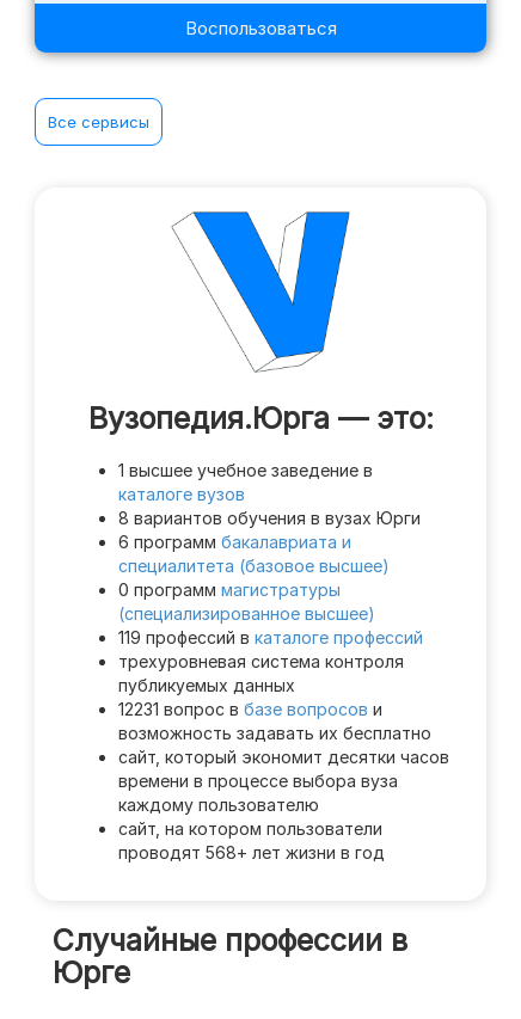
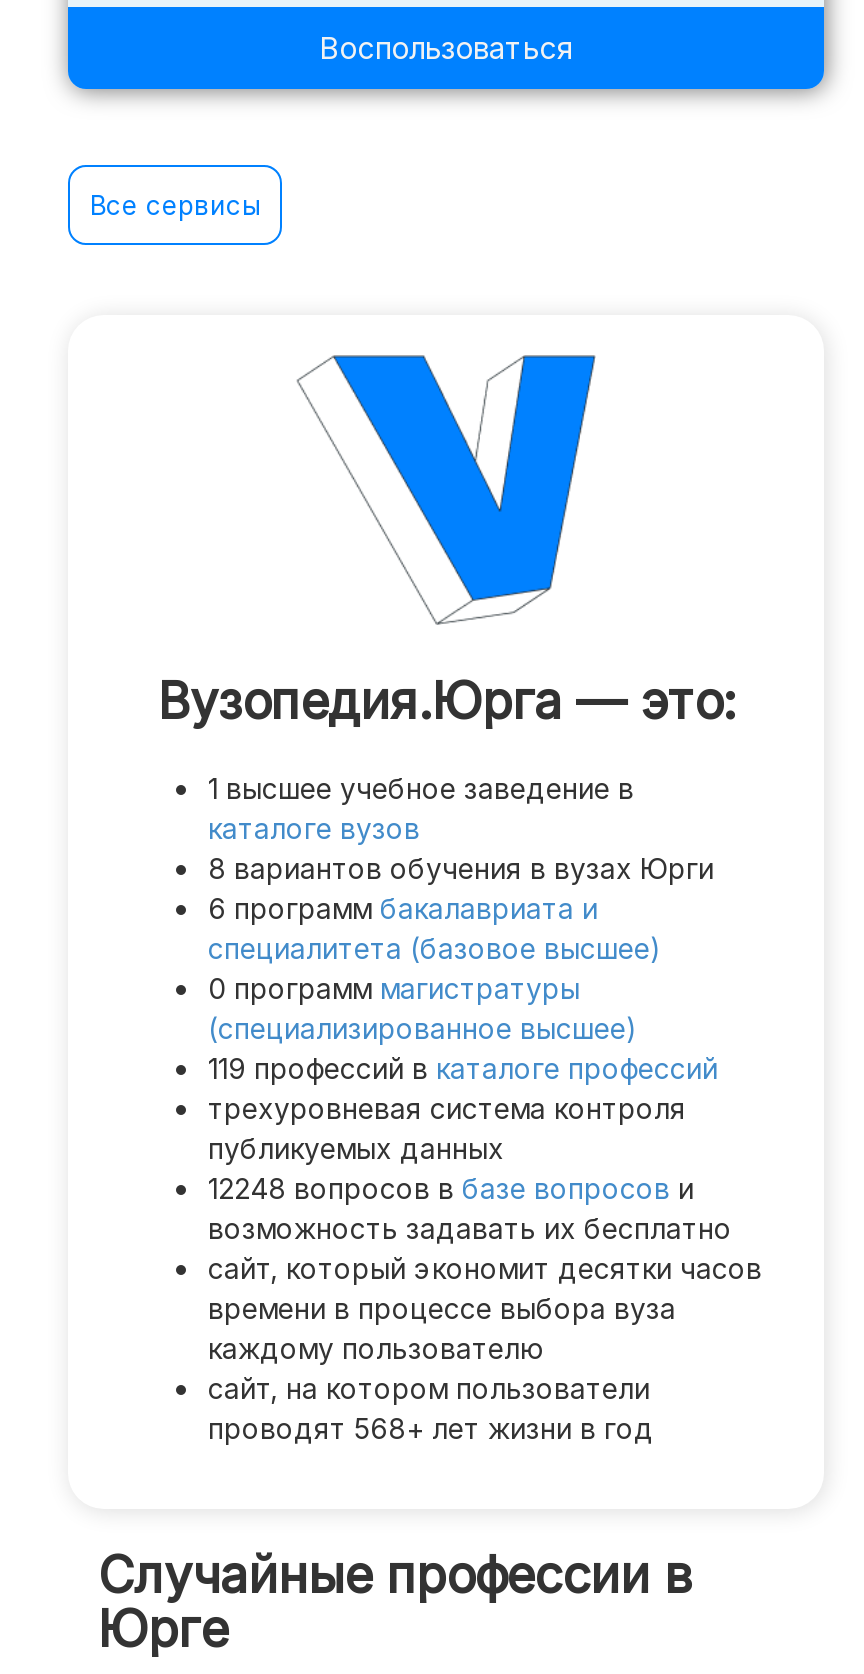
- 12231 вопрос в базе вопросов и
+ 12248 вопросов в базе вопросов и
